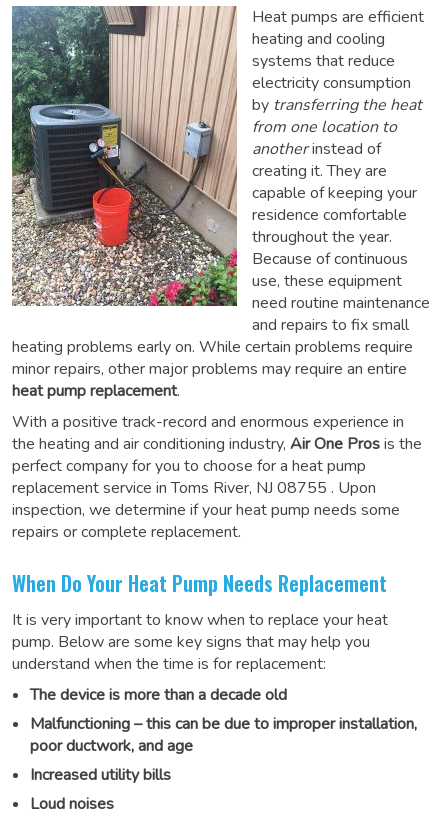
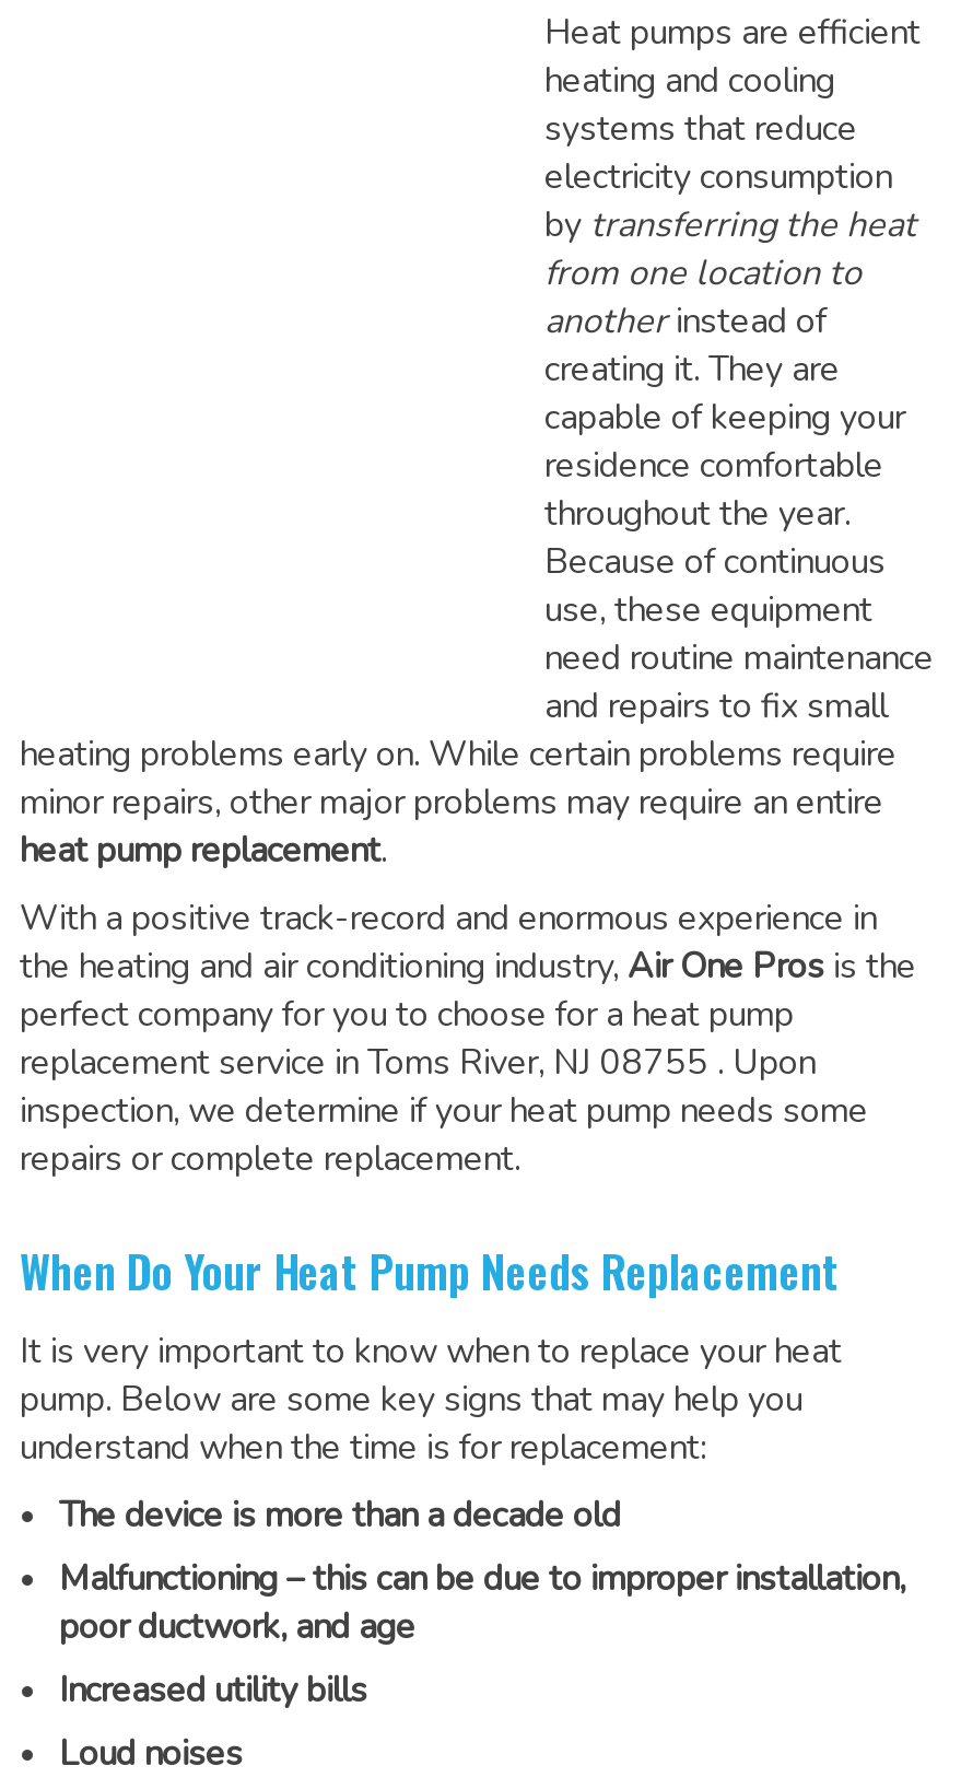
- [image]
